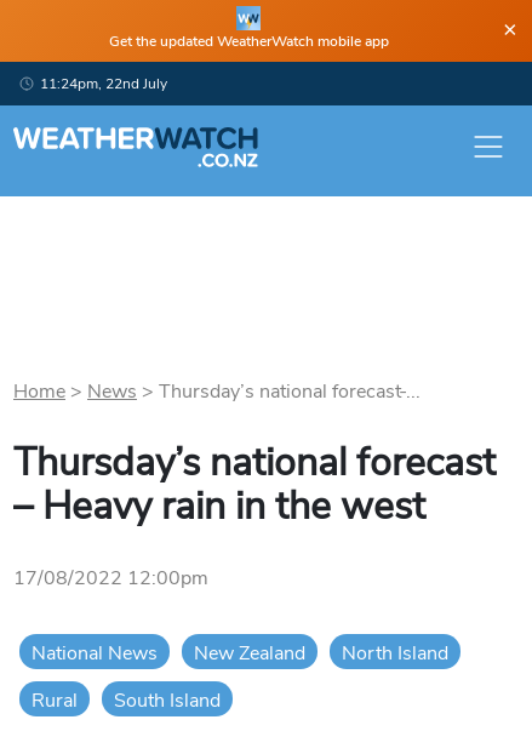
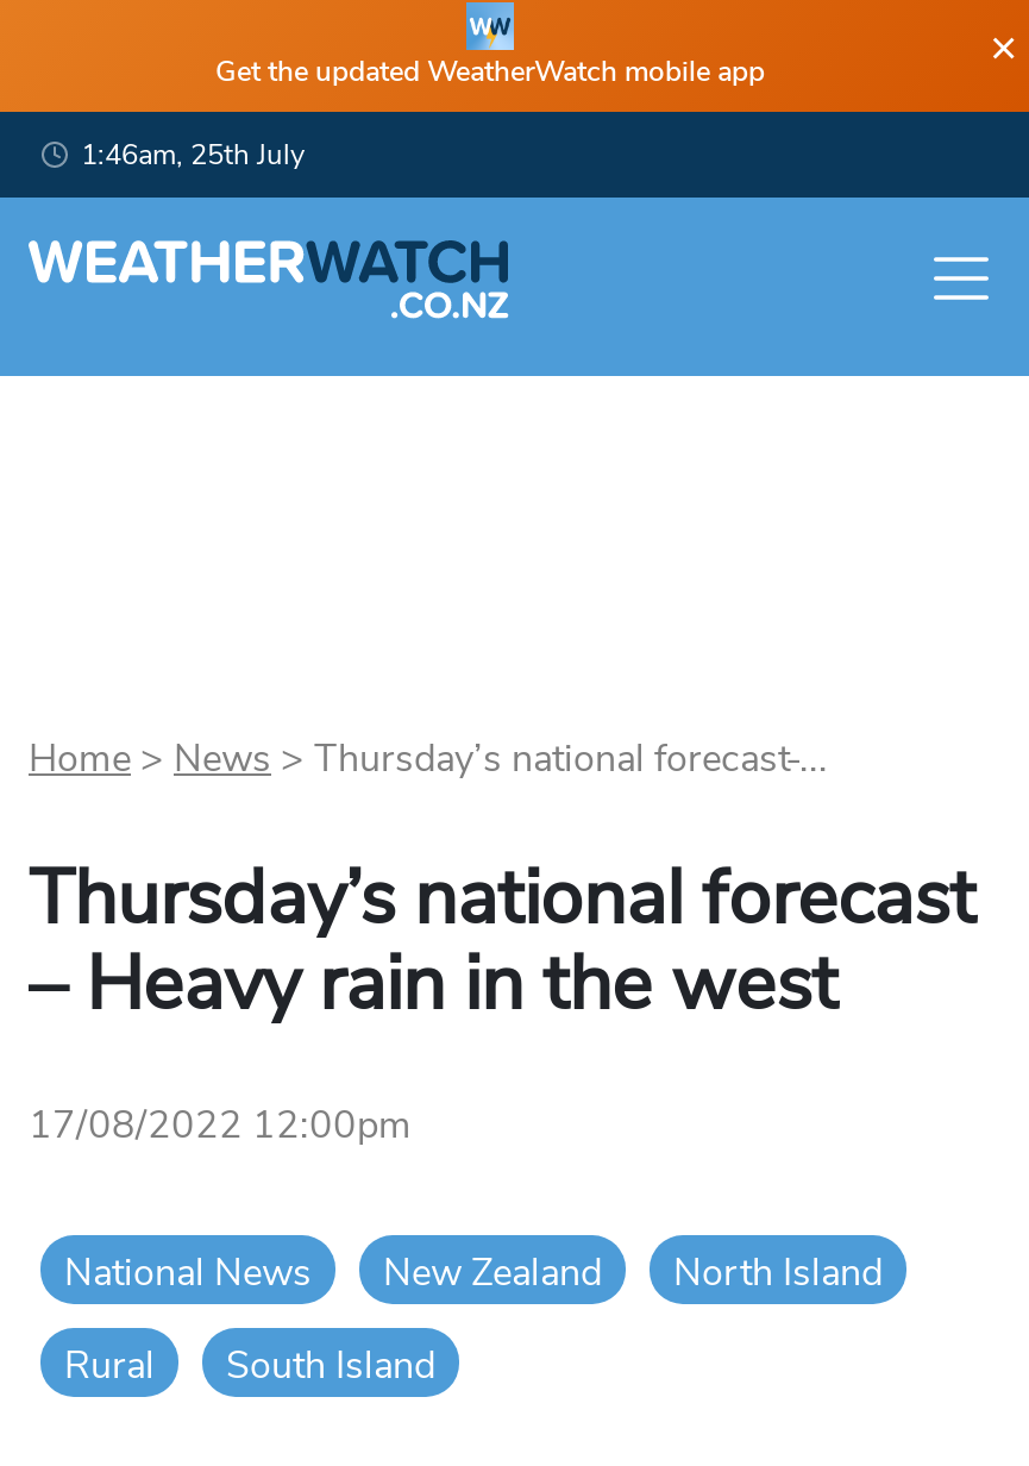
- 11:24pm, 22nd July
+ 1:46am, 25th July
